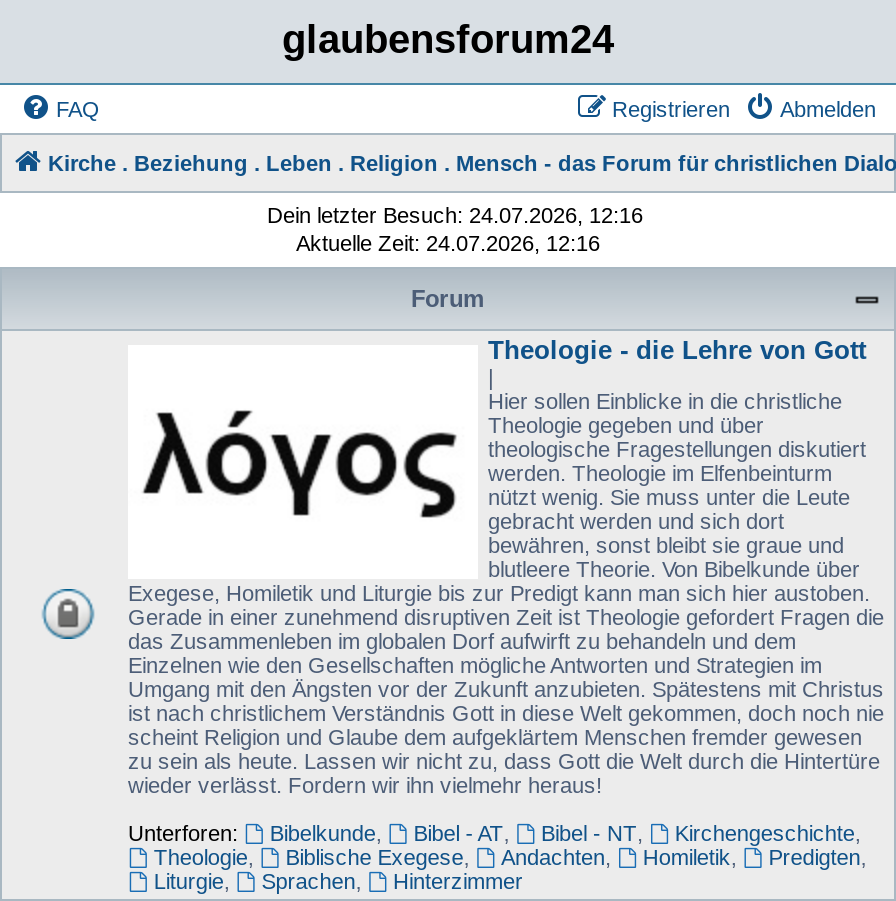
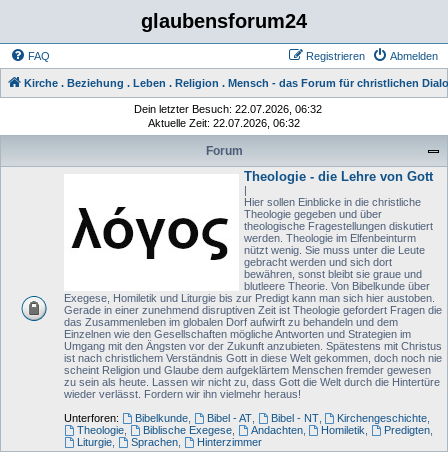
- Dein letzter Besuch: 24.07.2026, 12:16
+ Dein letzter Besuch: 22.07.2026, 06:32

- Aktuelle Zeit: 24.07.2026, 12:16
+ Aktuelle Zeit: 22.07.2026, 06:32
